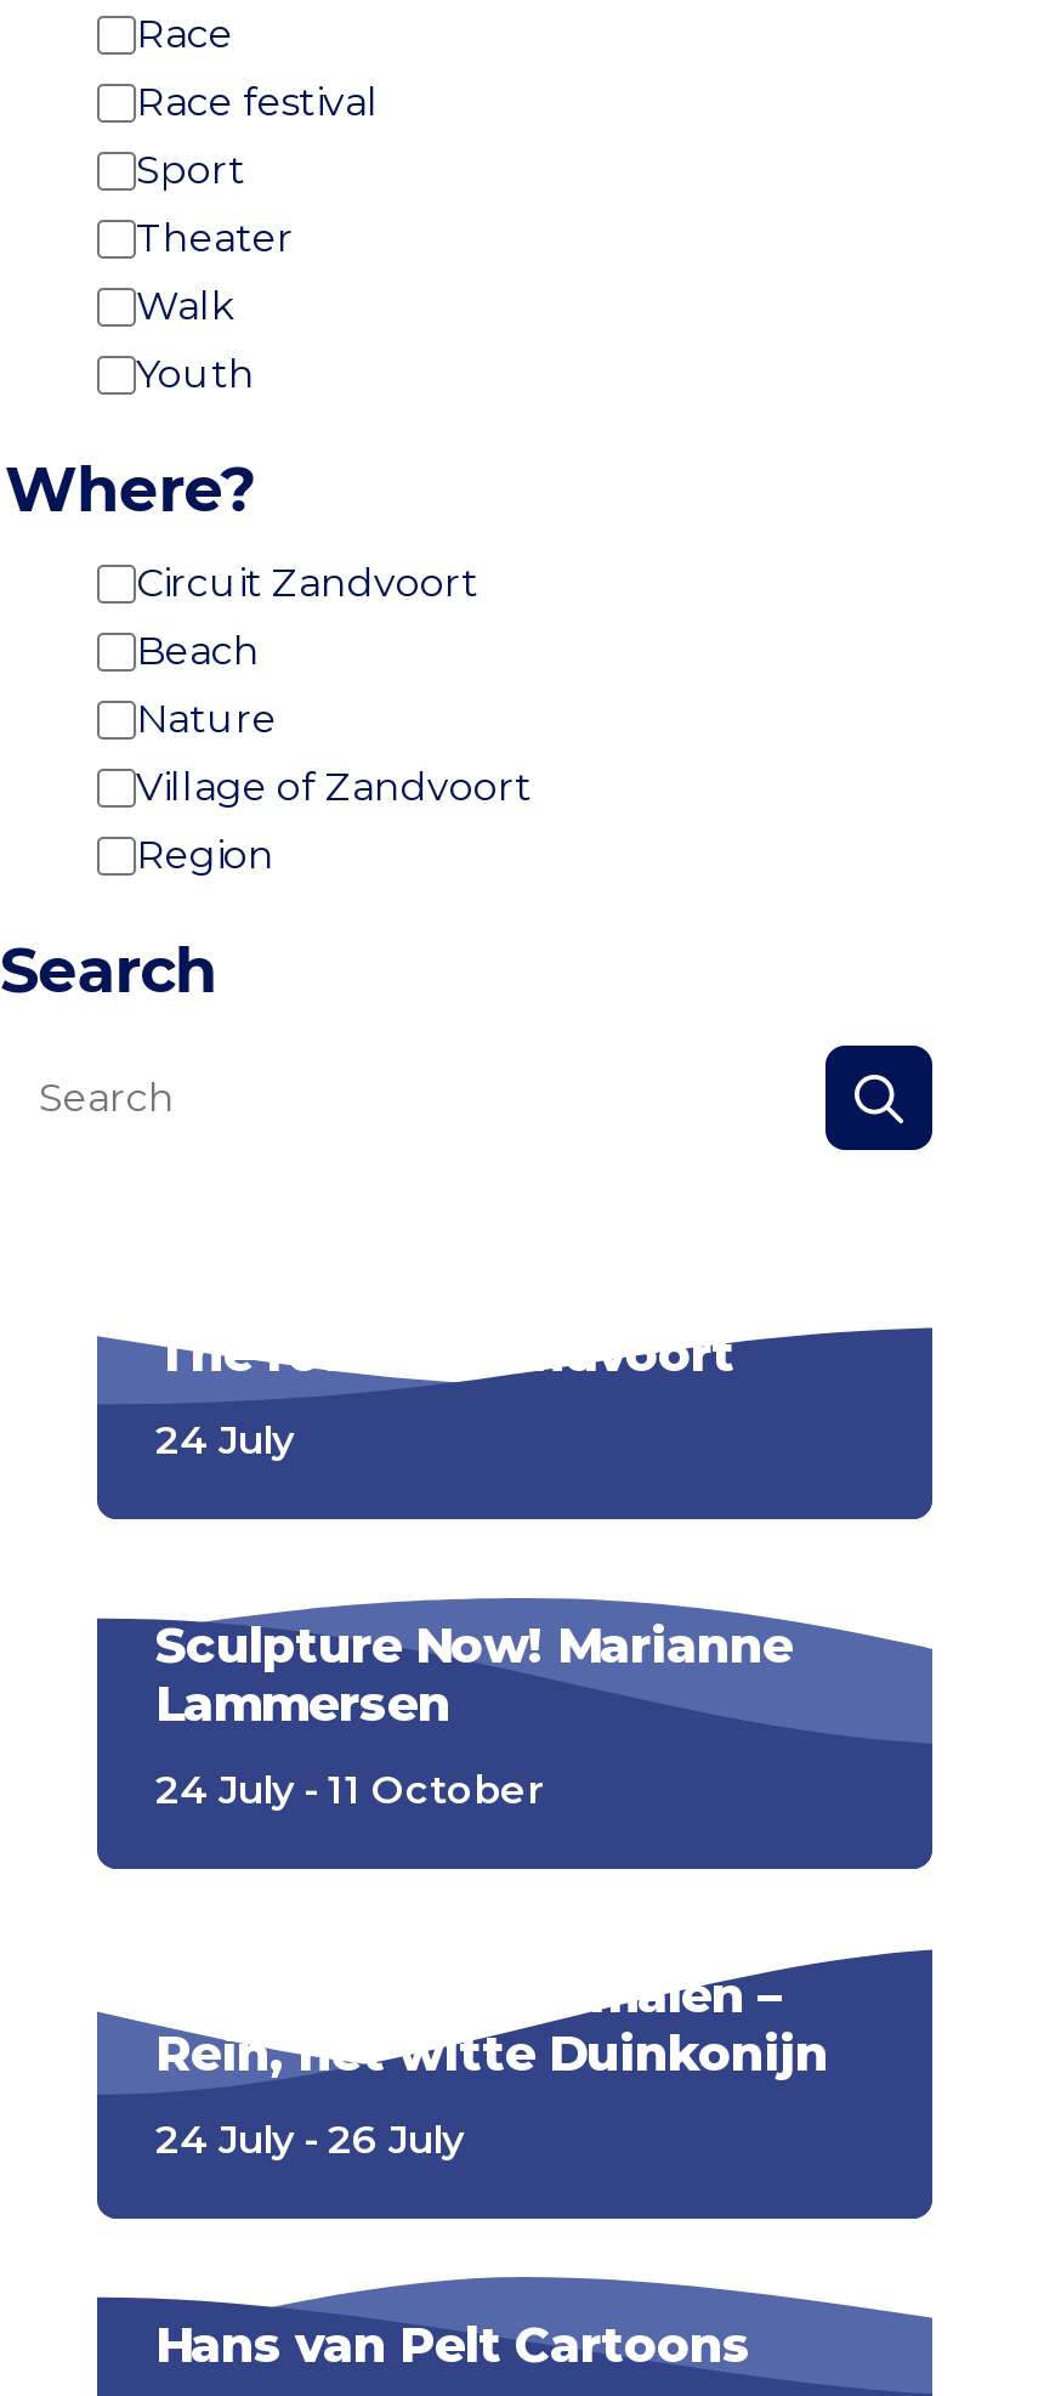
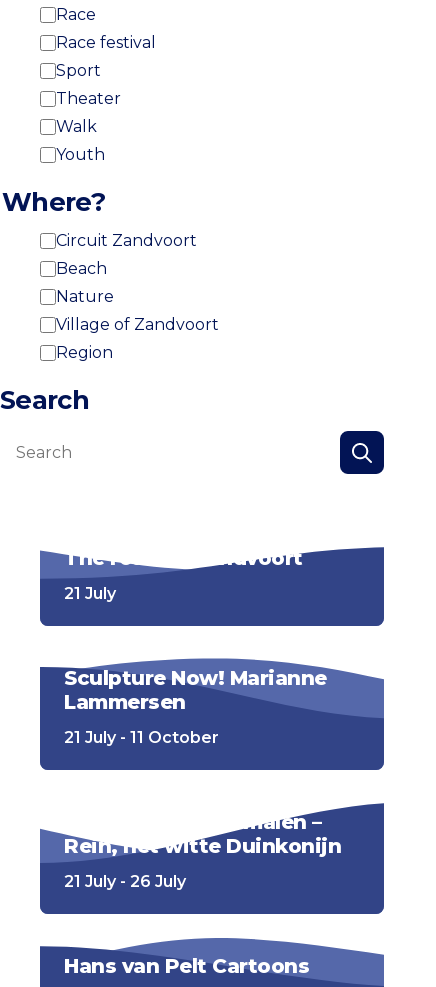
- 24 July
+ 21 July

- 24 July - 11 October
+ 21 July - 11 October

- 24 July - 26 July
+ 21 July - 26 July
